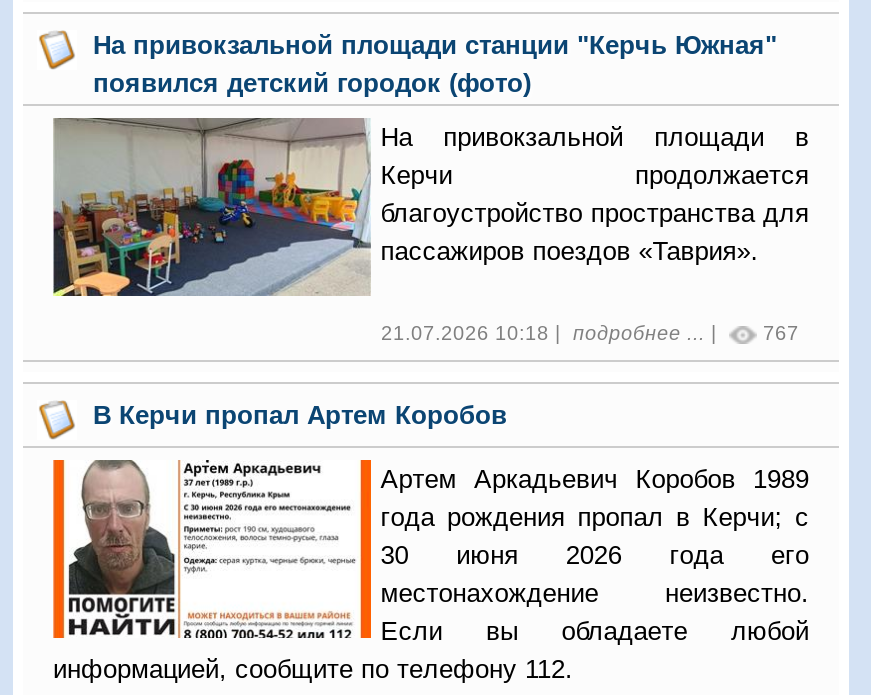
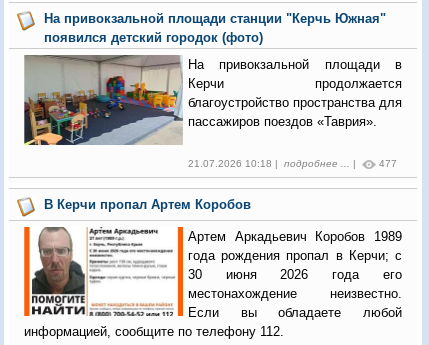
- 767
+ 477
